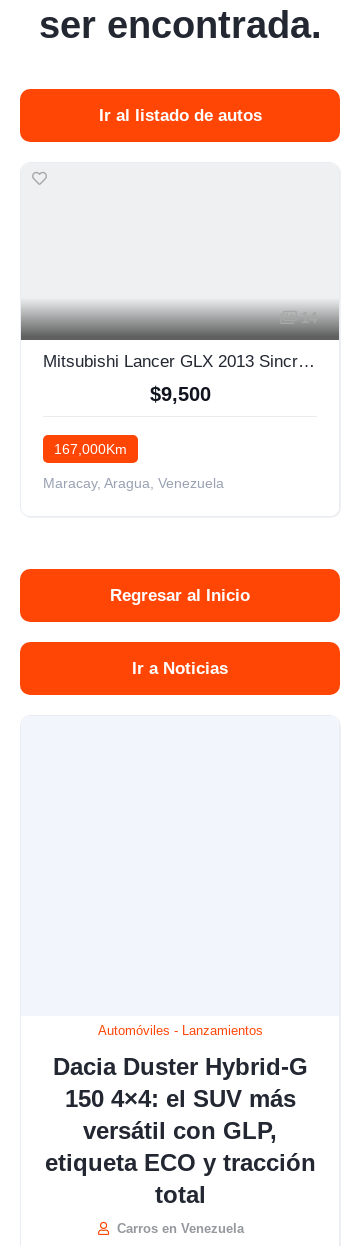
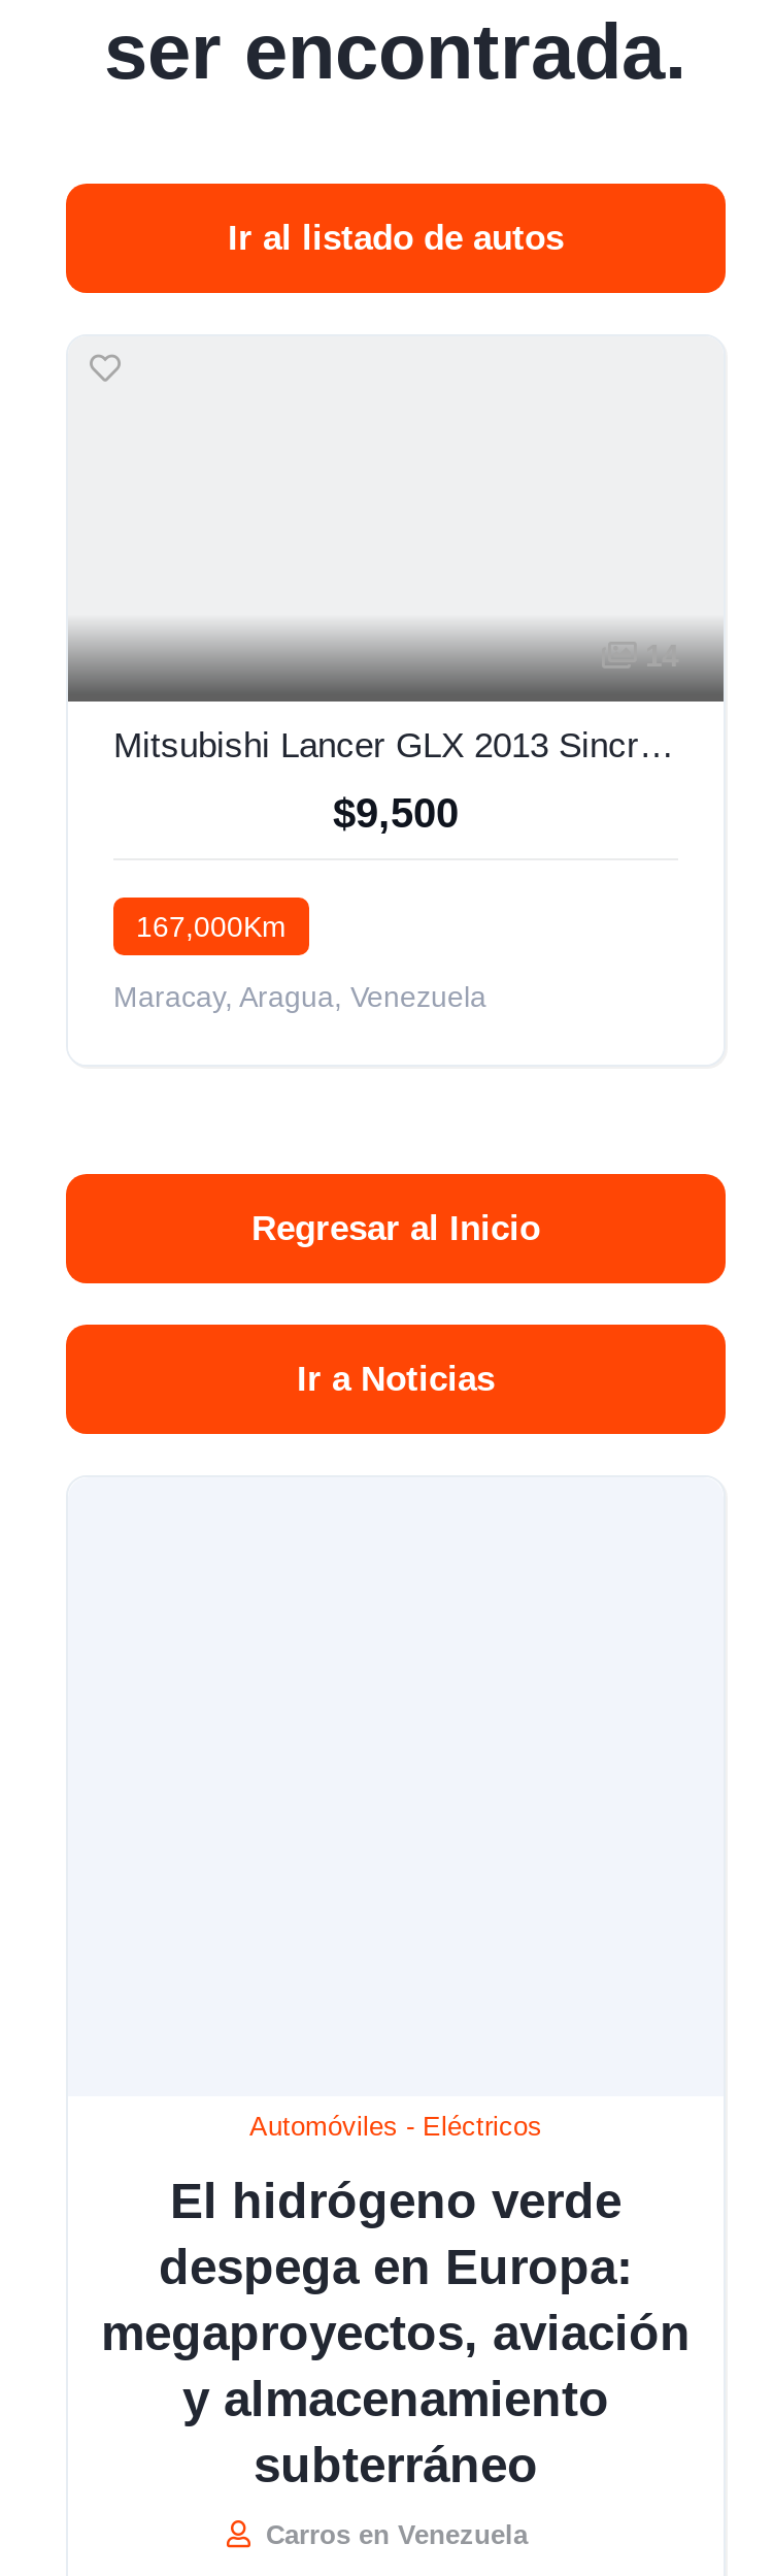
- Automóviles - Lanzamientos
+ Automóviles - Eléctricos

- Dacia Duster Hybrid-G
- 150 4×4: el SUV más
- versátil con GLP,
- etiqueta ECO y tracción
- total
+ El hidrógeno verde
+ despega en Europa:
+ megaproyectos, aviación
+ y almacenamiento
+ subterráneo
